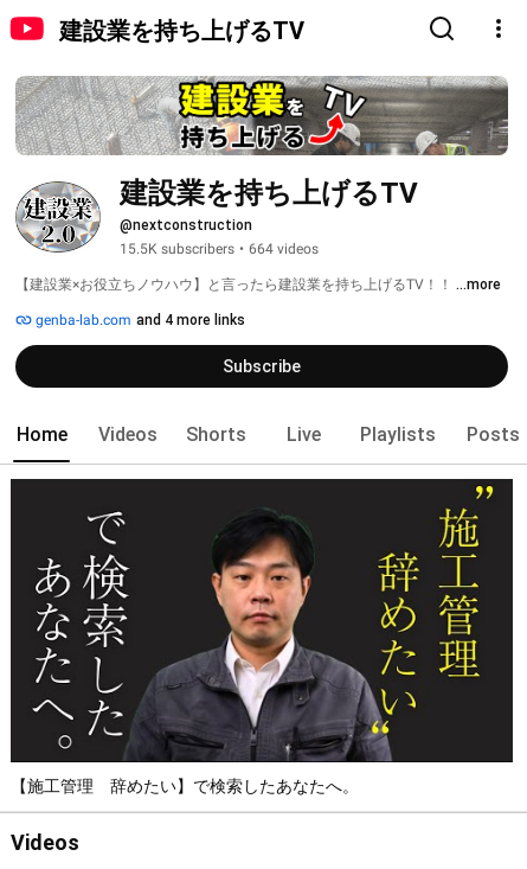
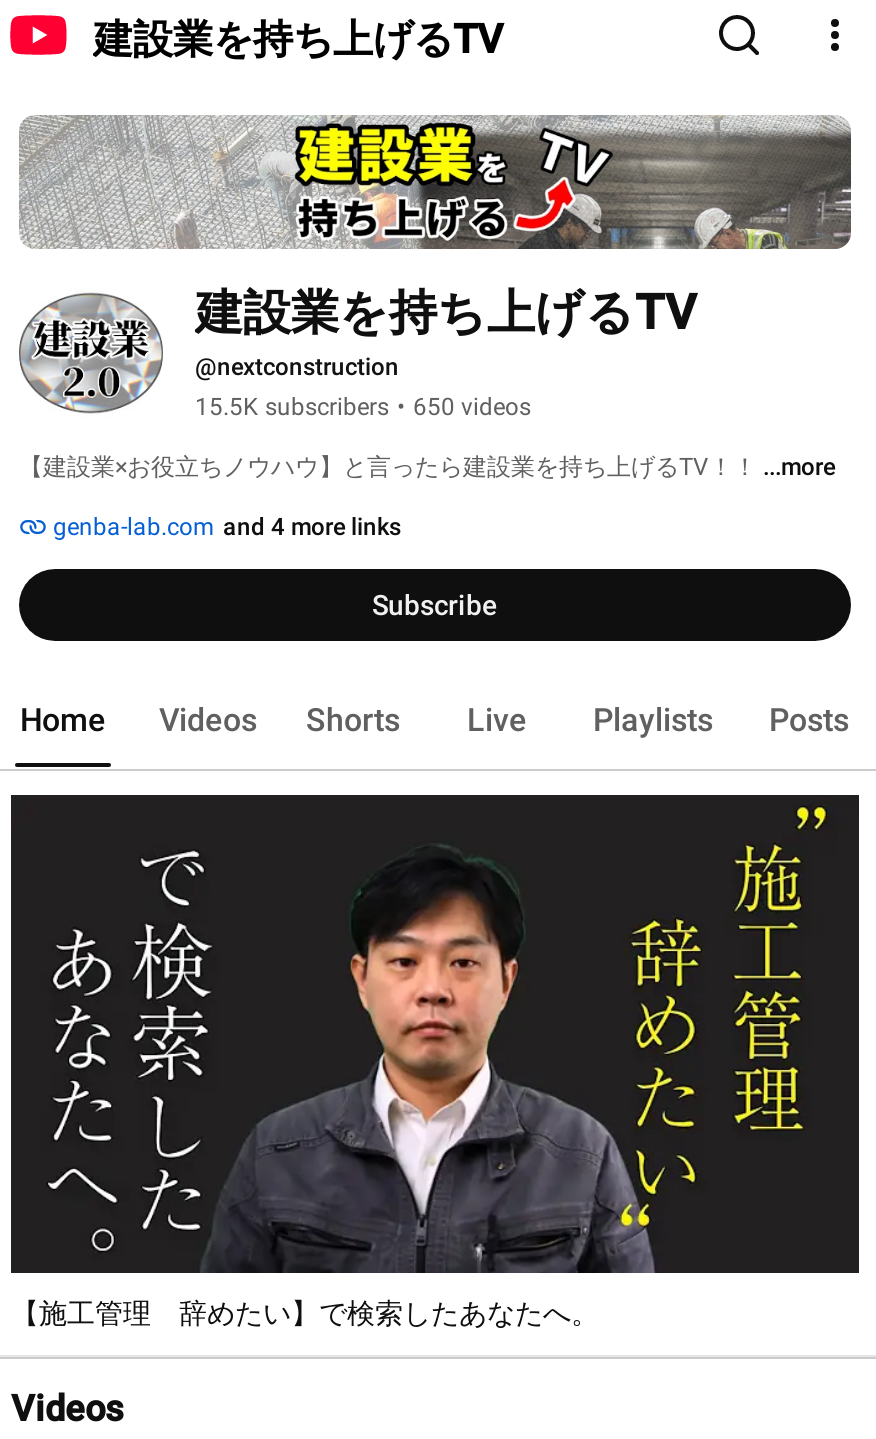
- 15.5K subscribers • 664 videos
+ 15.5K subscribers • 650 videos
